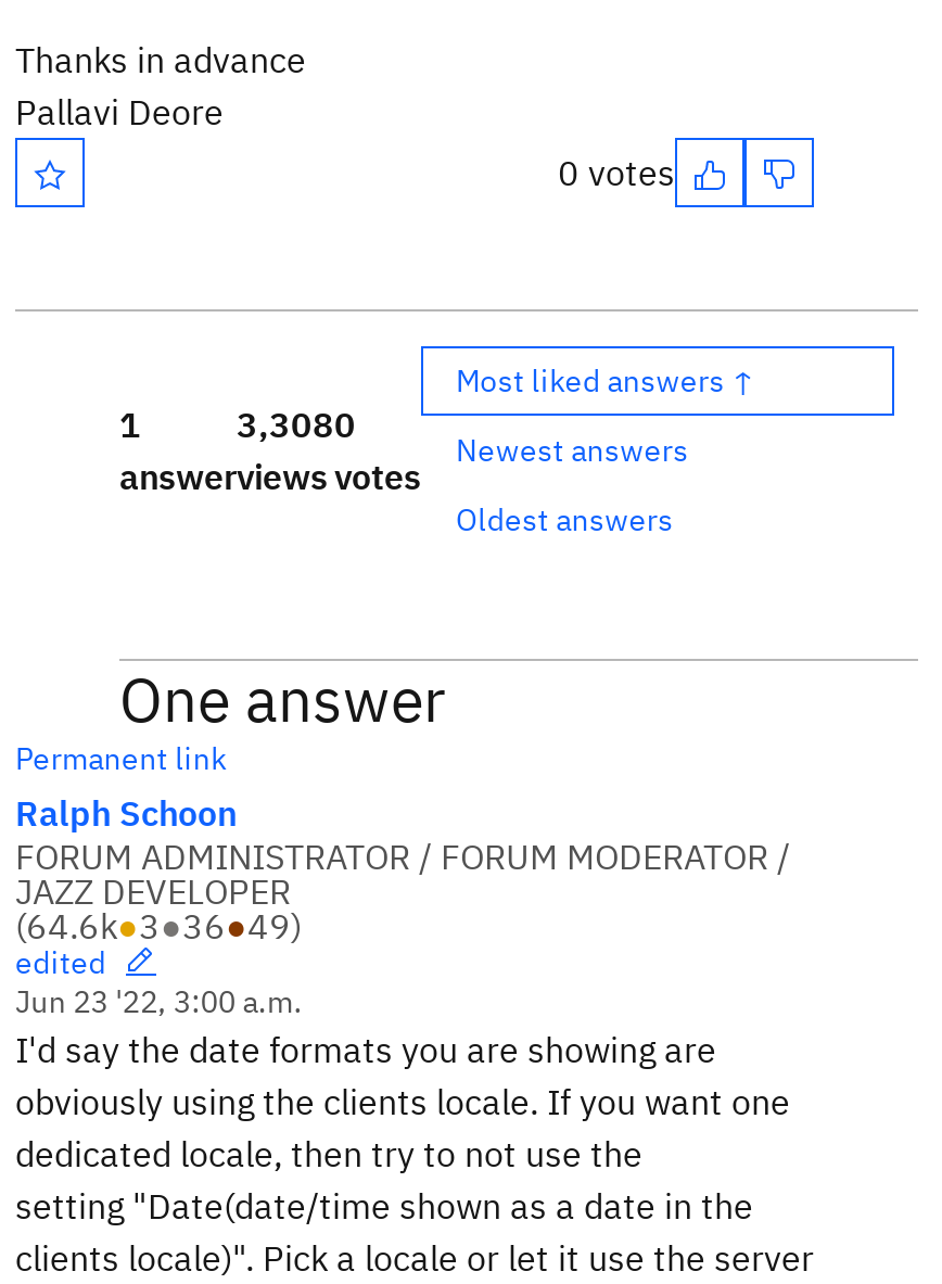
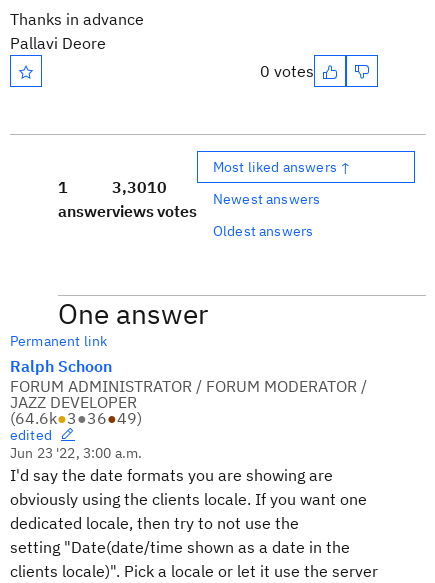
- 3,308 0
+ 3,301 0
